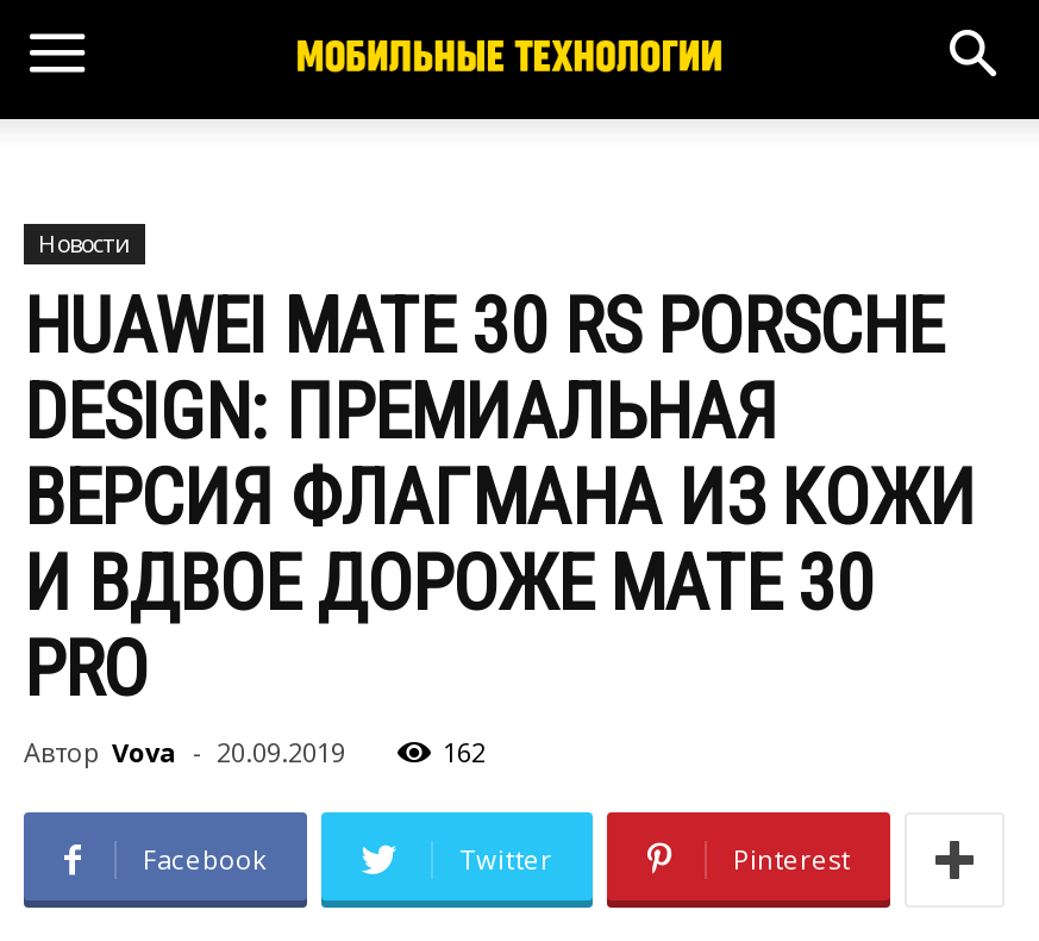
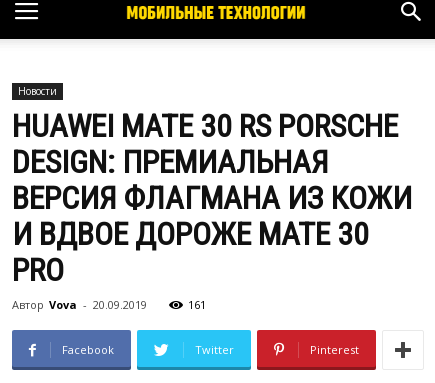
- 162
+ 161
